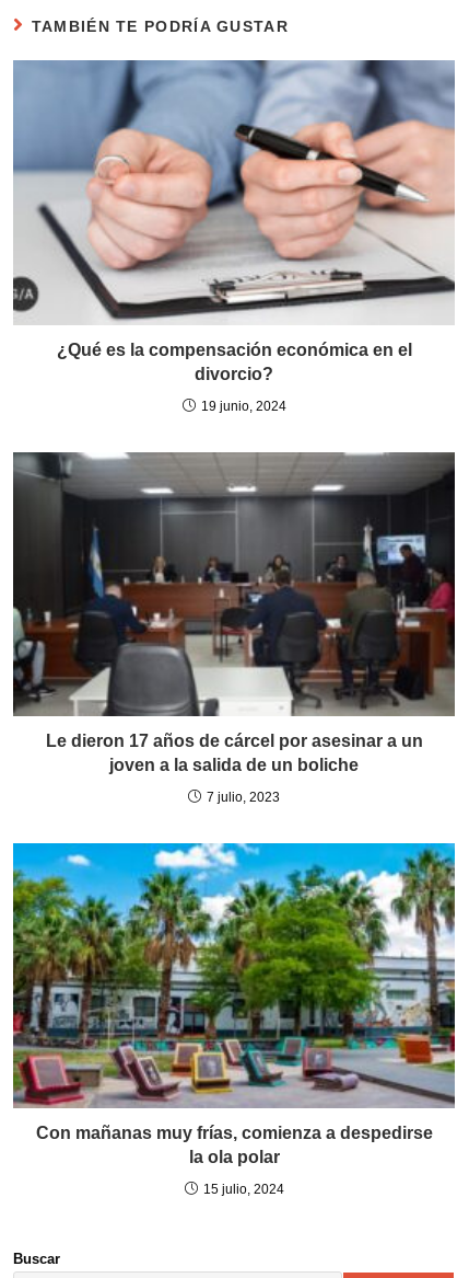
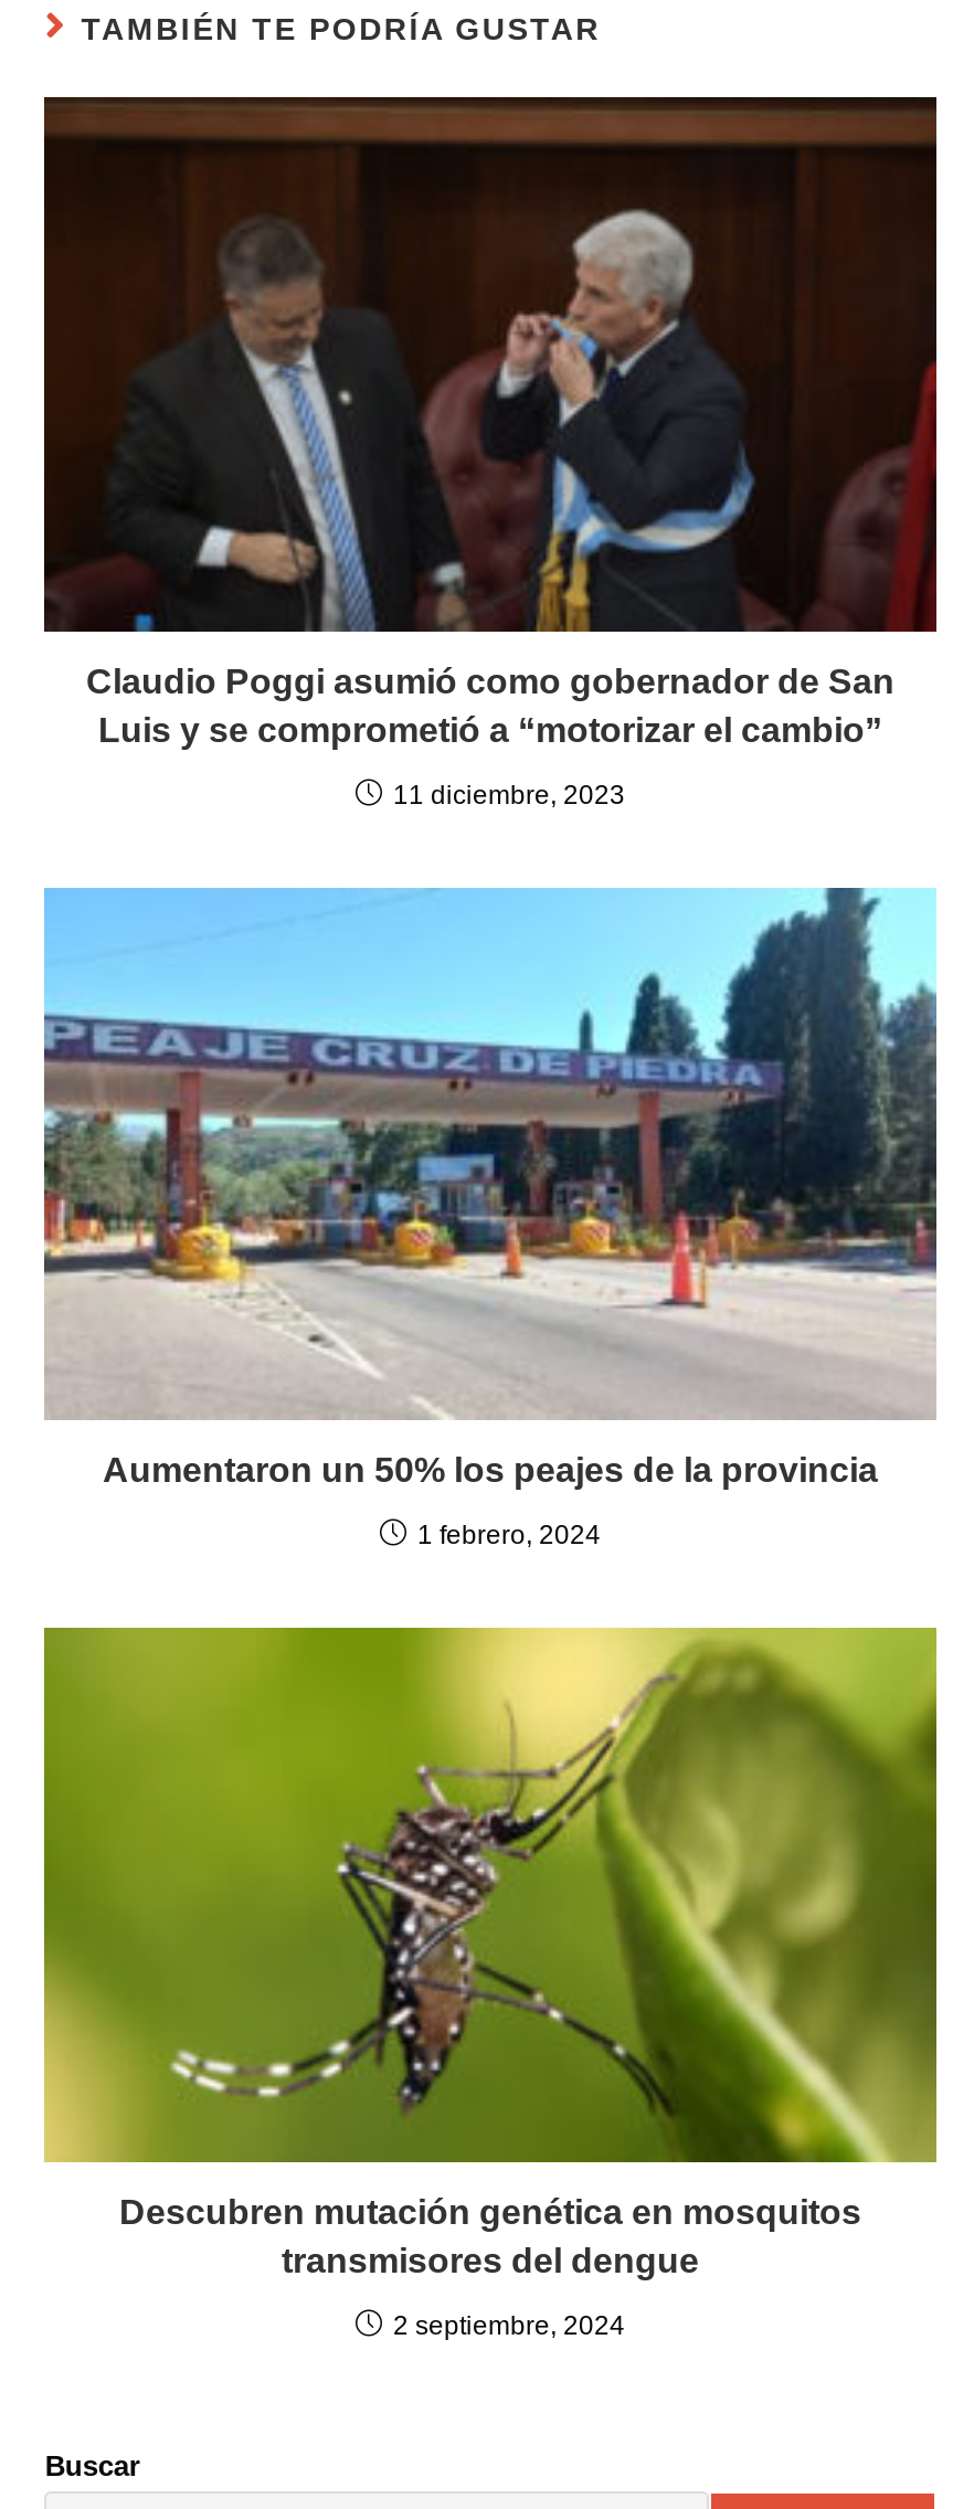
- [image]
- ¿Qué es la compensación económica en el
- divorcio?
+ [image]
+ Claudio Poggi asumió como gobernador de San
+ Luis y se comprometió a “motorizar el cambio”

- 19 junio, 2024
+ 11 diciembre, 2023

- [image]
- Le dieron 17 años de cárcel por asesinar a un
- joven a la salida de un boliche
+ [image]
+ Aumentaron un 50% los peajes de la provincia

- 7 julio, 2023
+ 1 febrero, 2024

- [image]
- Con mañanas muy frías, comienza a despedirse
- la ola polar
+ [image]
+ Descubren mutación genética en mosquitos
+ transmisores del dengue

- 15 julio, 2024
+ 2 septiembre, 2024
